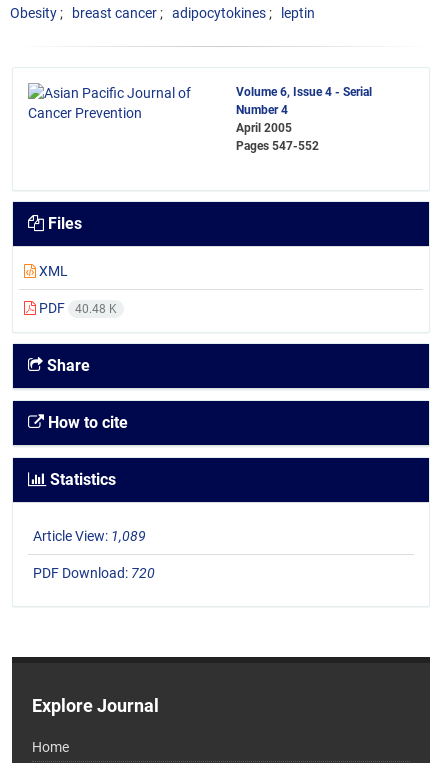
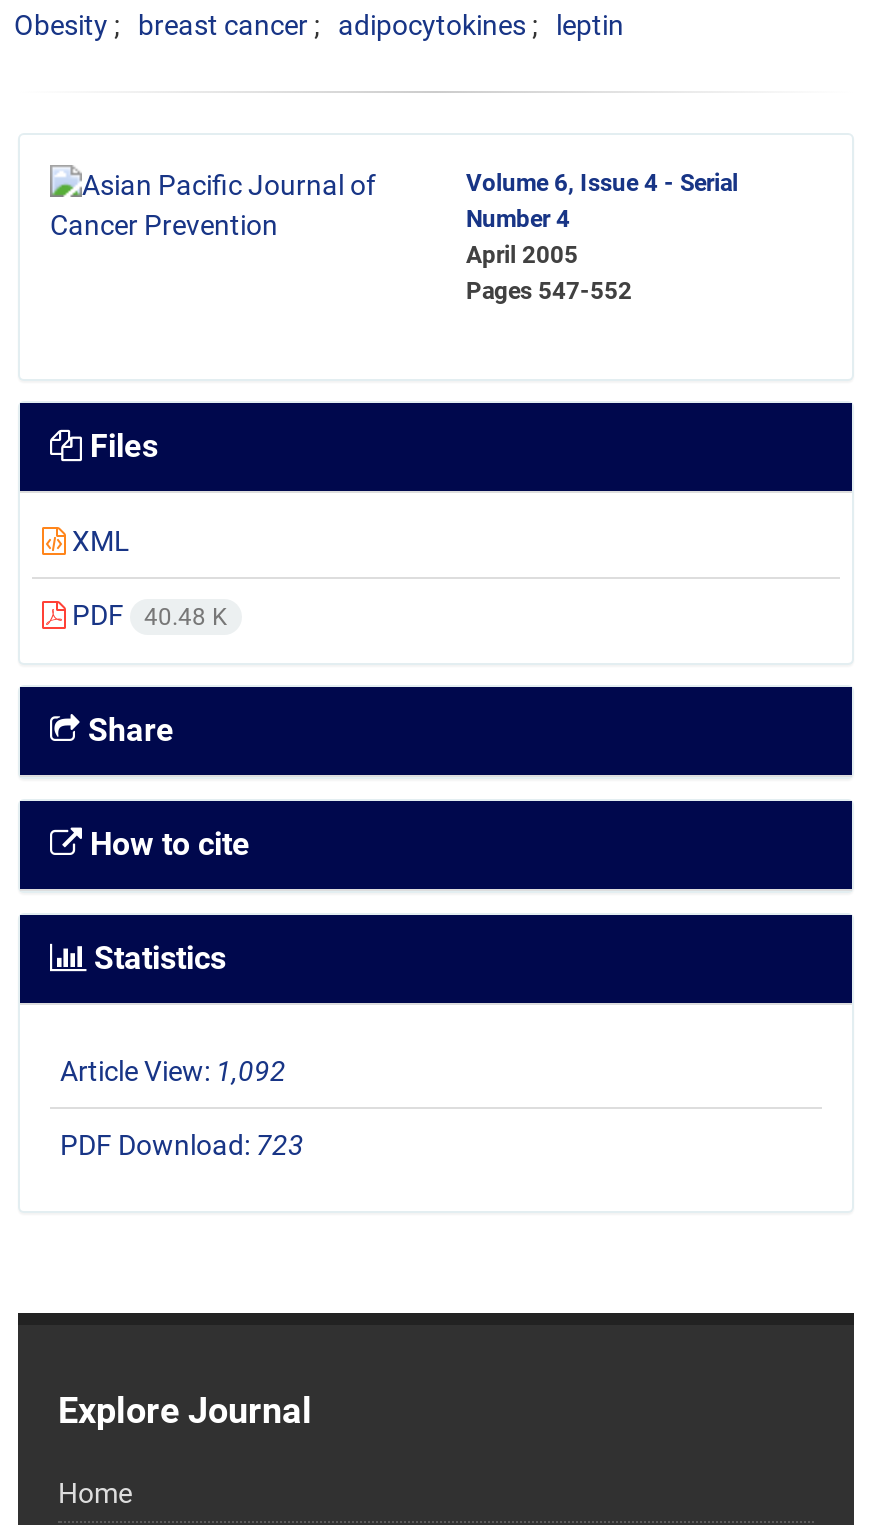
- Article View: 1,089
+ Article View: 1,092

- PDF Download: 720
+ PDF Download: 723
